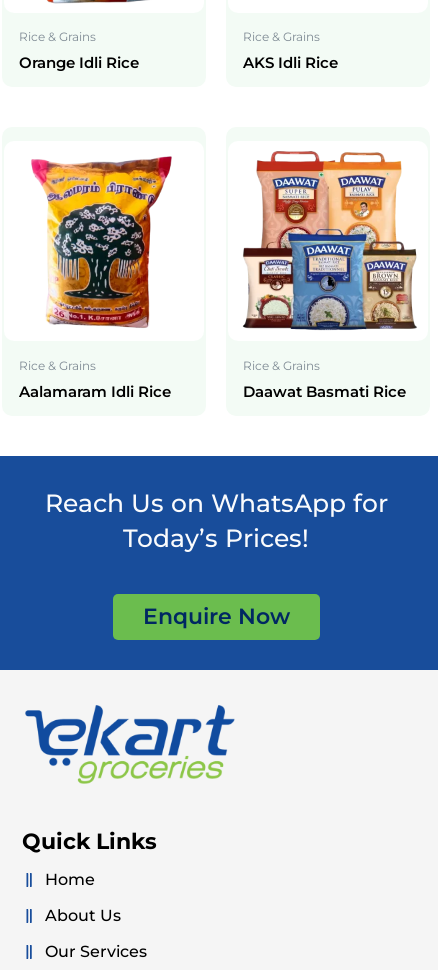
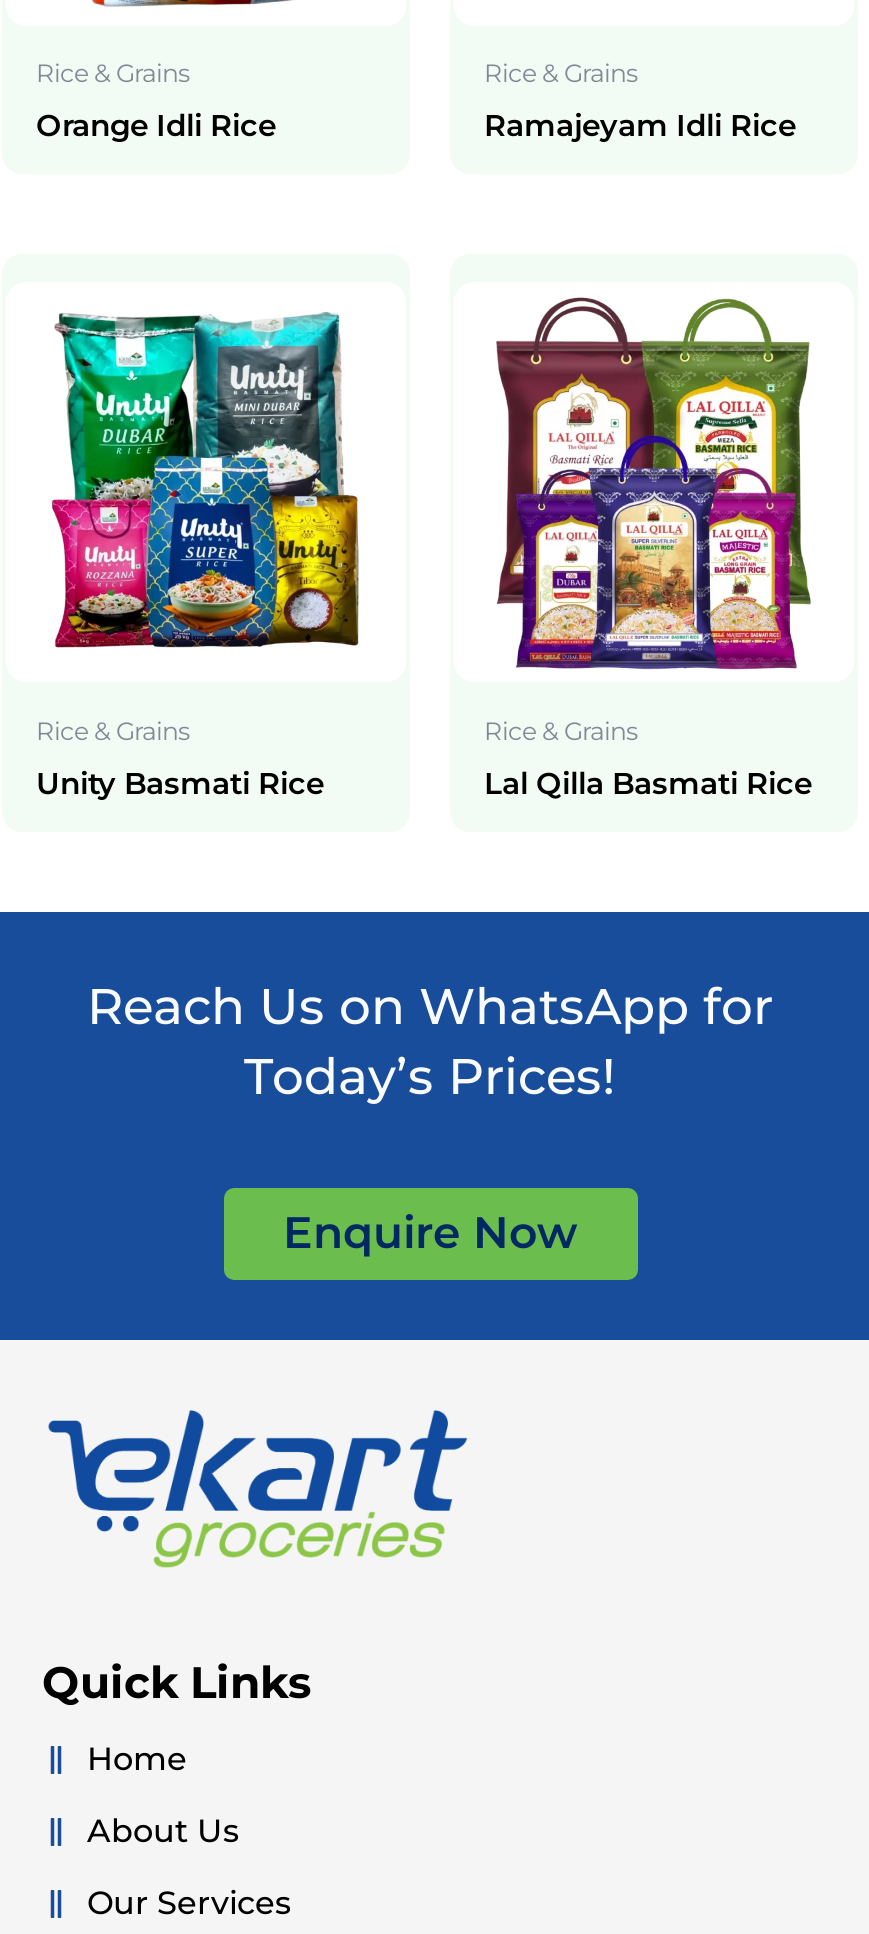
- AKS Idli Rice
+ Ramajeyam Idli Rice

- [image]
+ [image]

- [image]
+ [image]

- Aalamaram Idli Rice
+ Unity Basmati Rice

- Daawat Basmati Rice
+ Lal Qilla Basmati Rice
